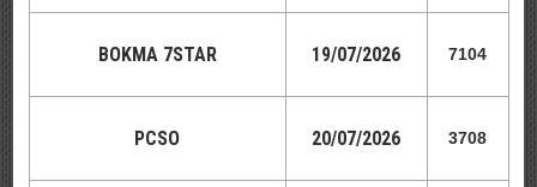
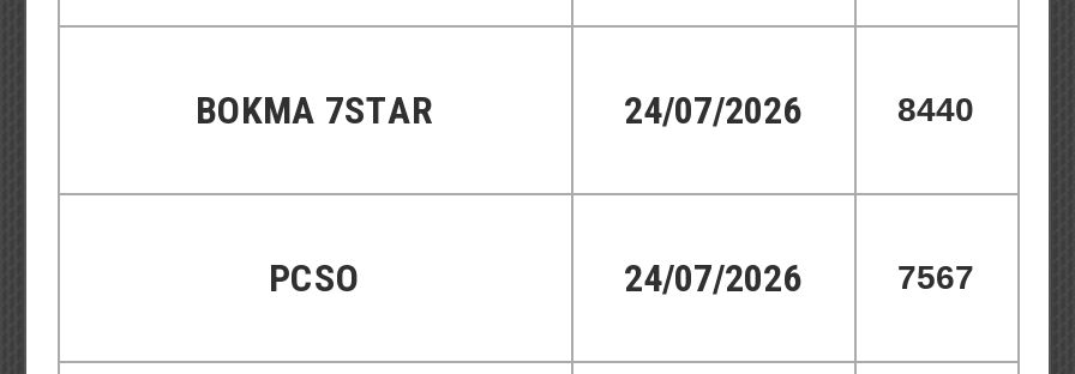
- 19/07/2026
- 7104
+ 24/07/2026
+ 8440

- 20/07/2026
+ 24/07/2026

- 3708
+ 7567
